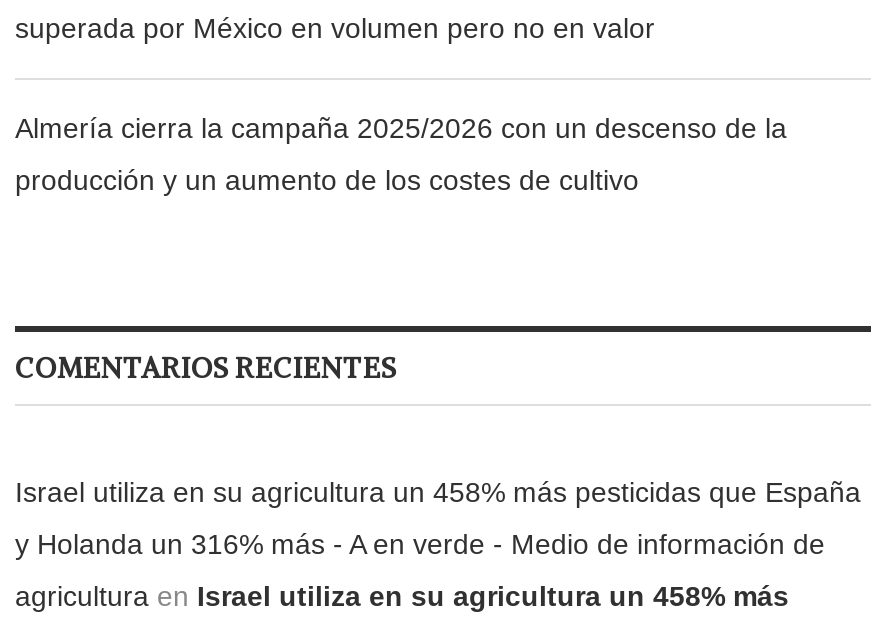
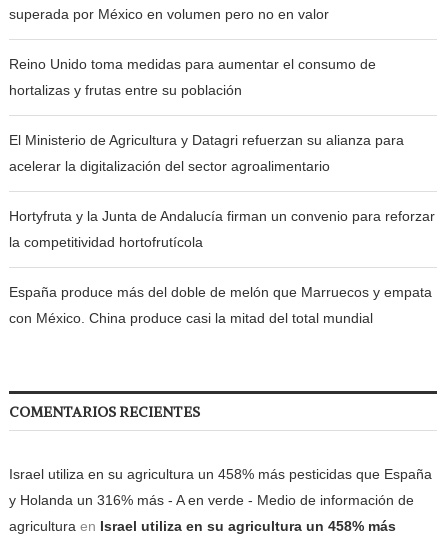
- Almería cierra la campaña 2025/2026 con un descenso de la
- producción y un aumento de los costes de cultivo
+ Reino Unido toma medidas para aumentar el consumo de
+ hortalizas y frutas entre su población
+ El Ministerio de Agricultura y Datagri refuerzan su alianza para
+ acelerar la digitalización del sector agroalimentario
+ Hortyfruta y la Junta de Andalucía firman un convenio para reforzar
+ la competitividad hortofrutícola
+ España produce más del doble de melón que Marruecos y empata
+ con México. China produce casi la mitad del total mundial
